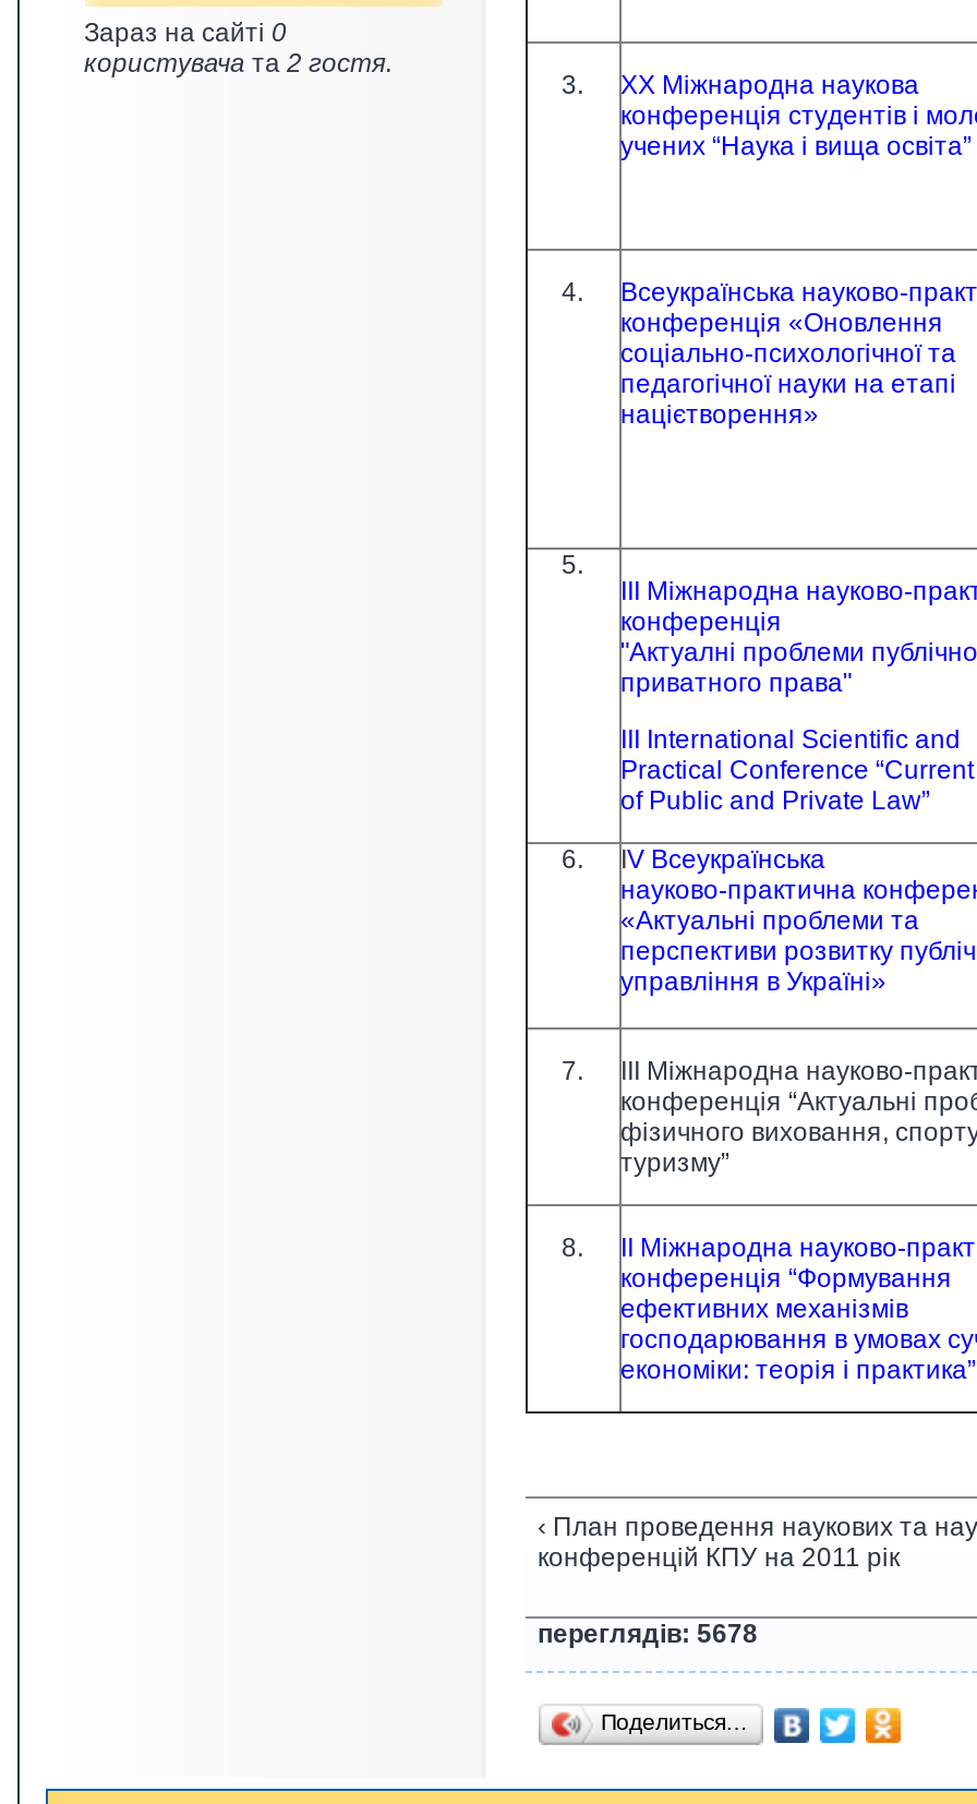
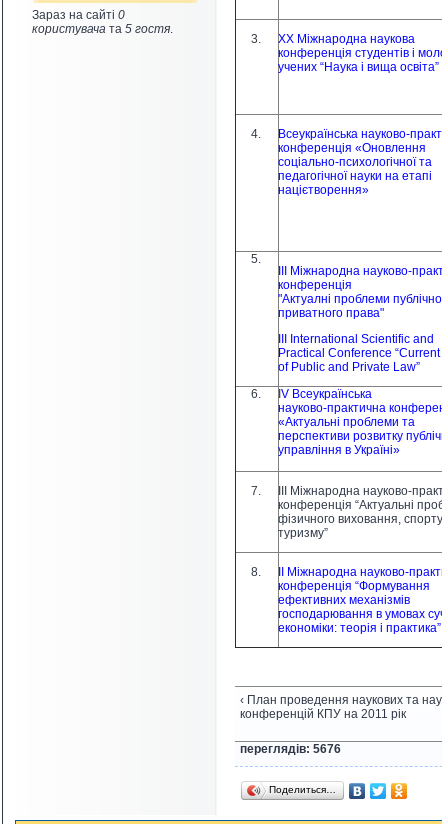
- користувача та 2 гостя.
+ користувача та 5 гостя.

- переглядів: 5678
+ переглядів: 5676
